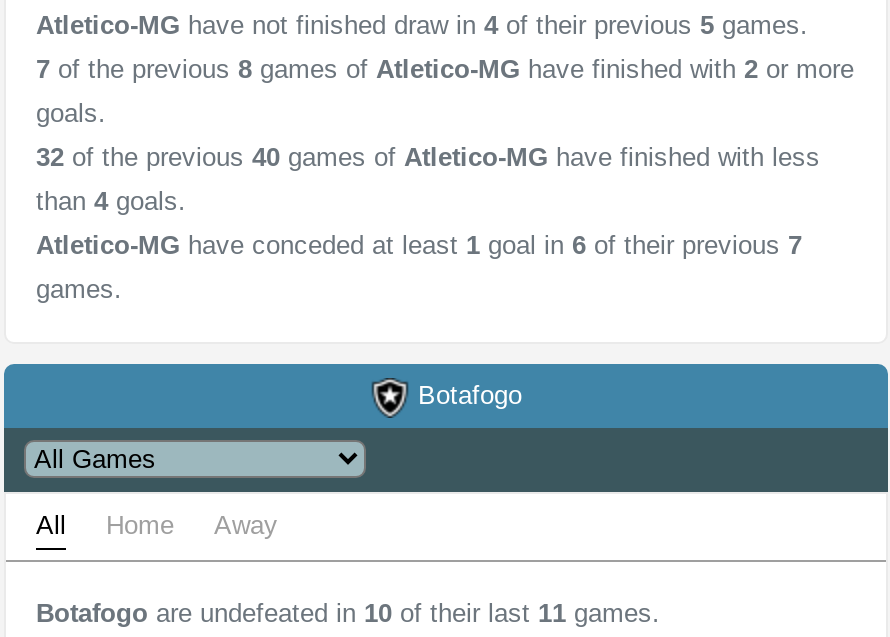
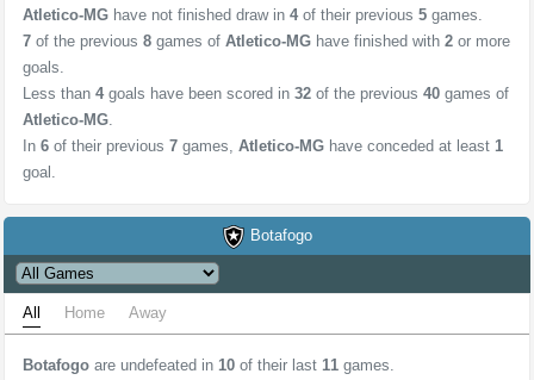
- 32 of the previous 40 games of Atletico-MG have finished with less
+ Less than 4 goals have been scored in 32 of the previous 40 games of

- than 4 goals.
+ Atletico-MG.

- Atletico-MG have conceded at least 1 goal in 6 of their previous 7
+ In 6 of their previous 7 games, Atletico-MG have conceded at least 1

- games.
+ goal.
